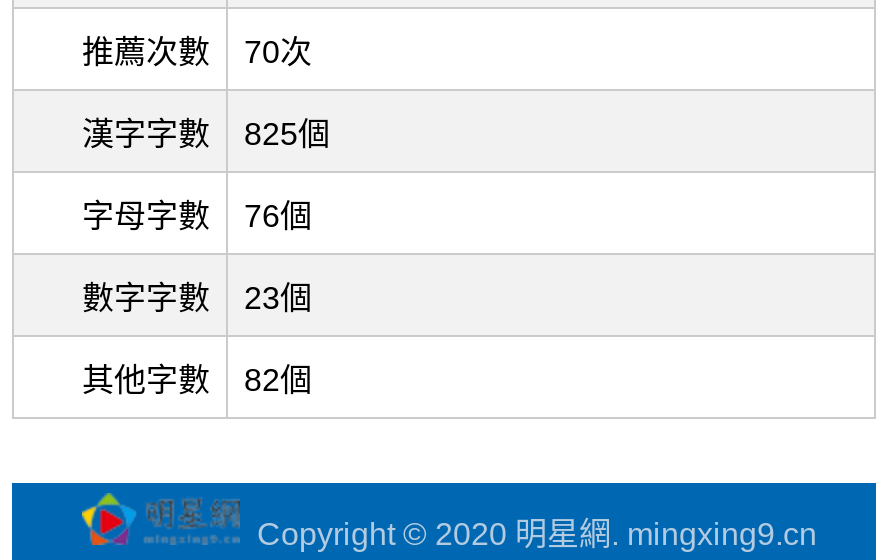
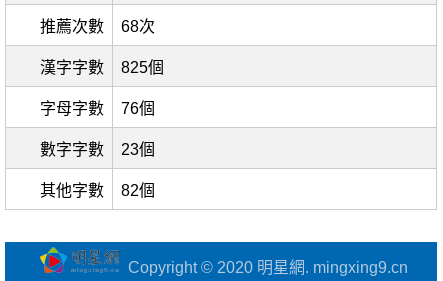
- 推薦次數 70次
+ 推薦次數 68次
